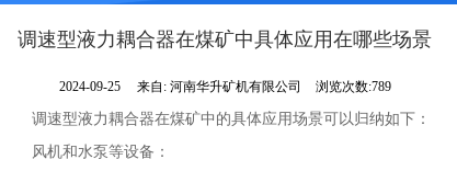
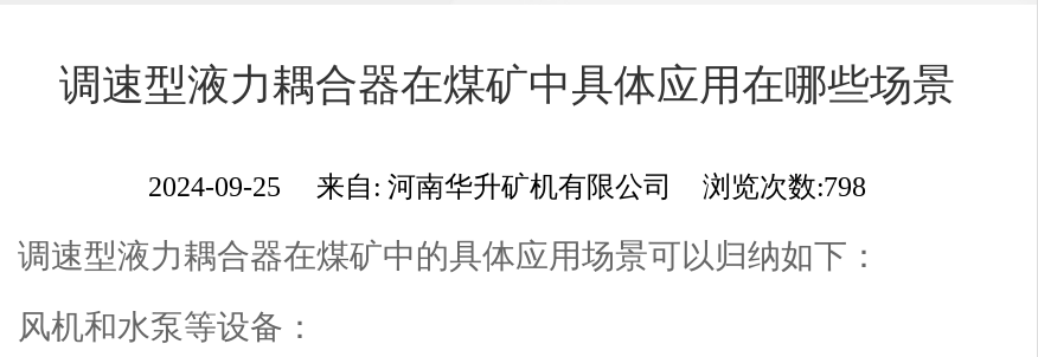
- 2024-09-25 来自:河南华升矿机有限公司 浏览次数:789
+ 2024-09-25 来自:河南华升矿机有限公司 浏览次数:798
